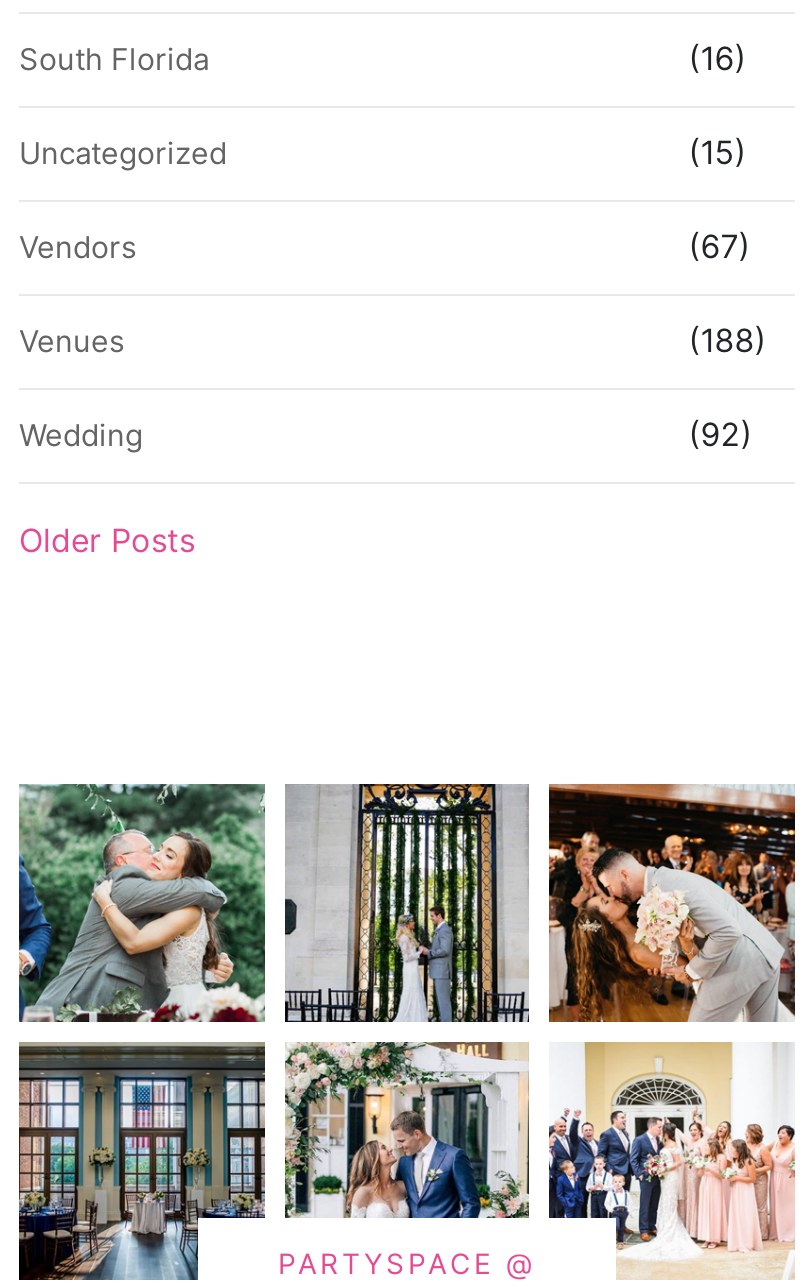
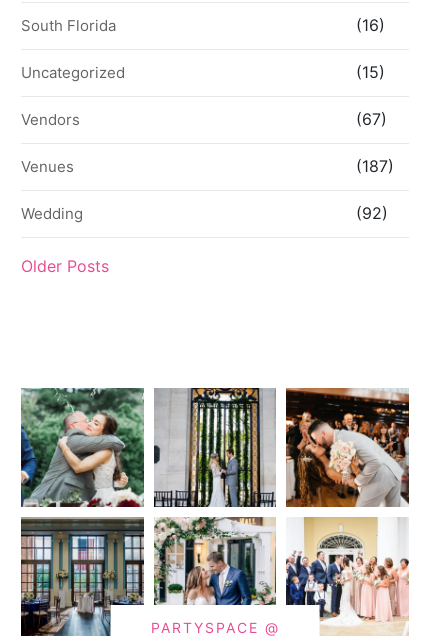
- (188)
+ (187)
